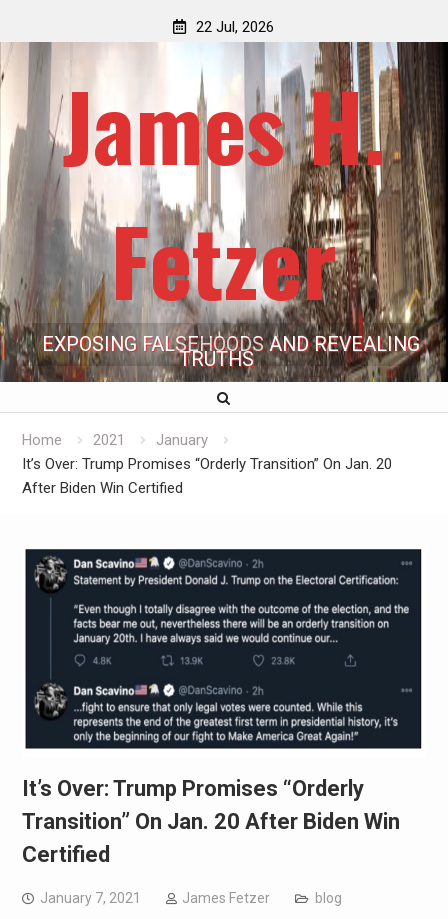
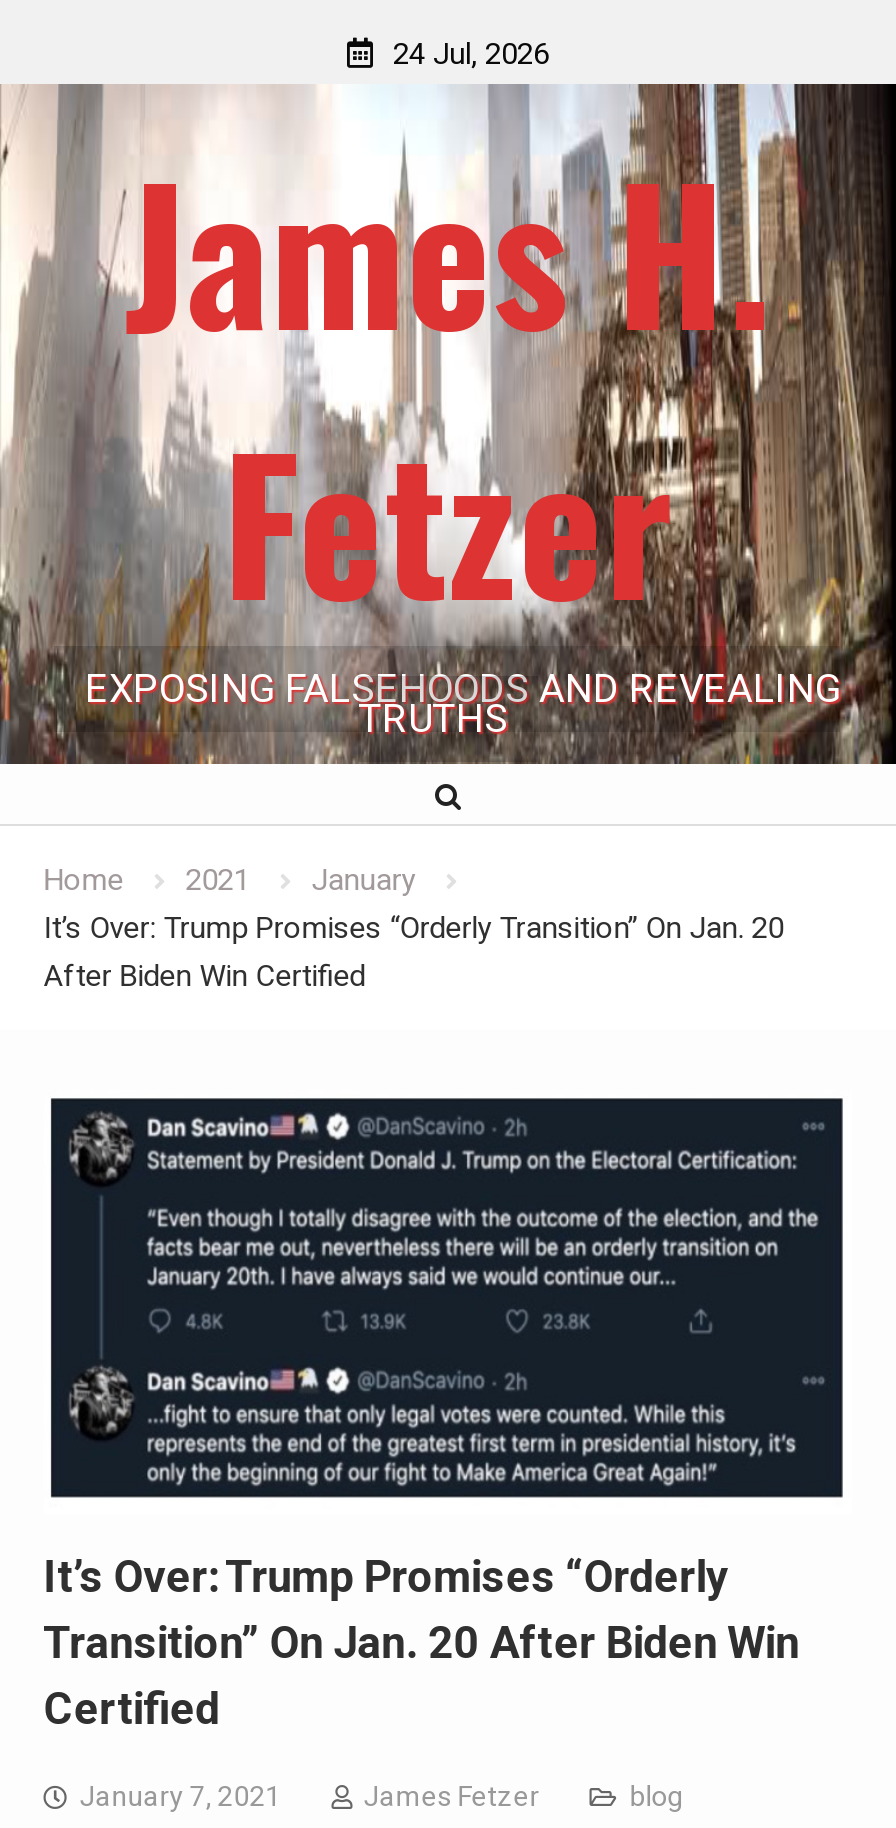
- 22 Jul, 2026
+ 24 Jul, 2026
